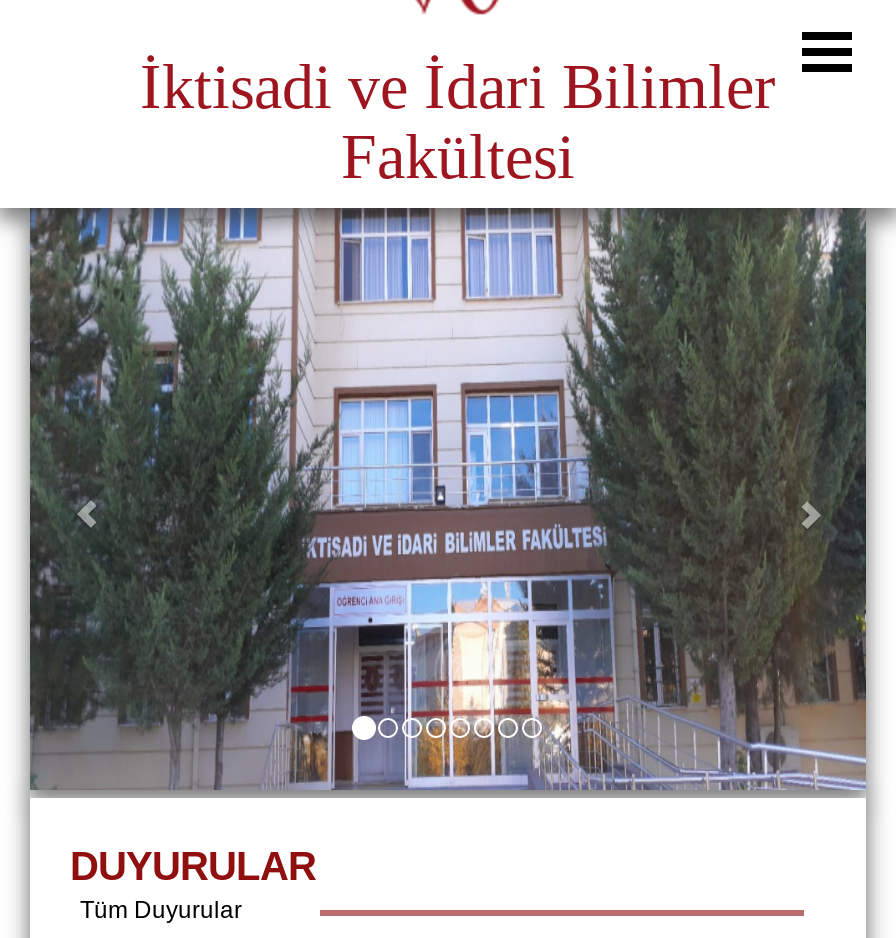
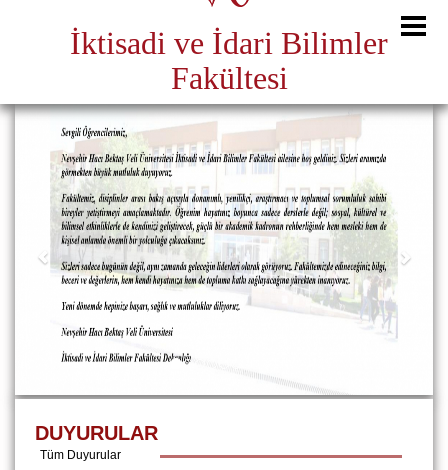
- [image]
+ [image]
